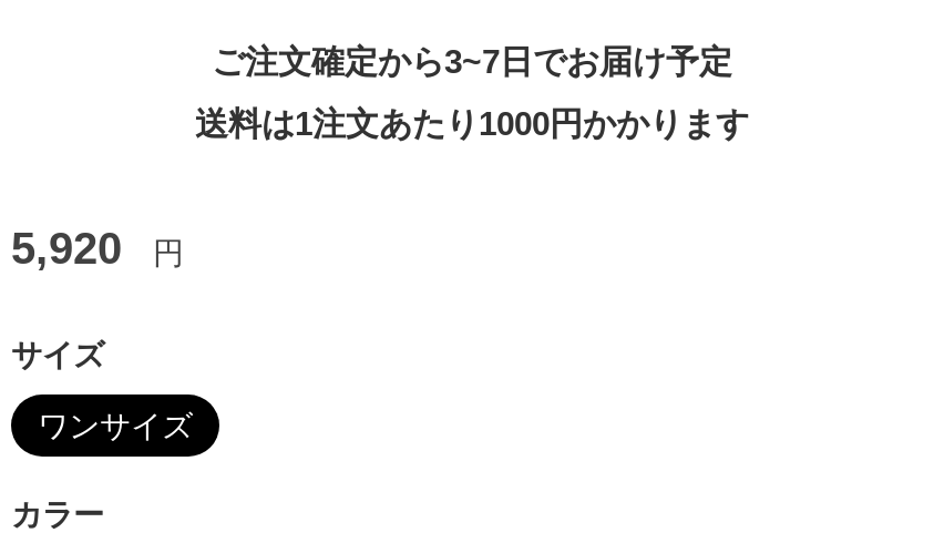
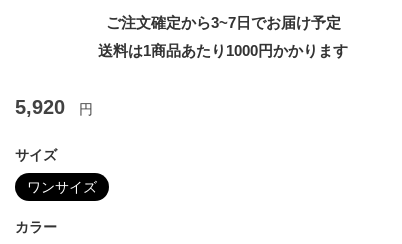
- 送料は1注文あたり1000円かかります
+ 送料は1商品あたり1000円かかります
